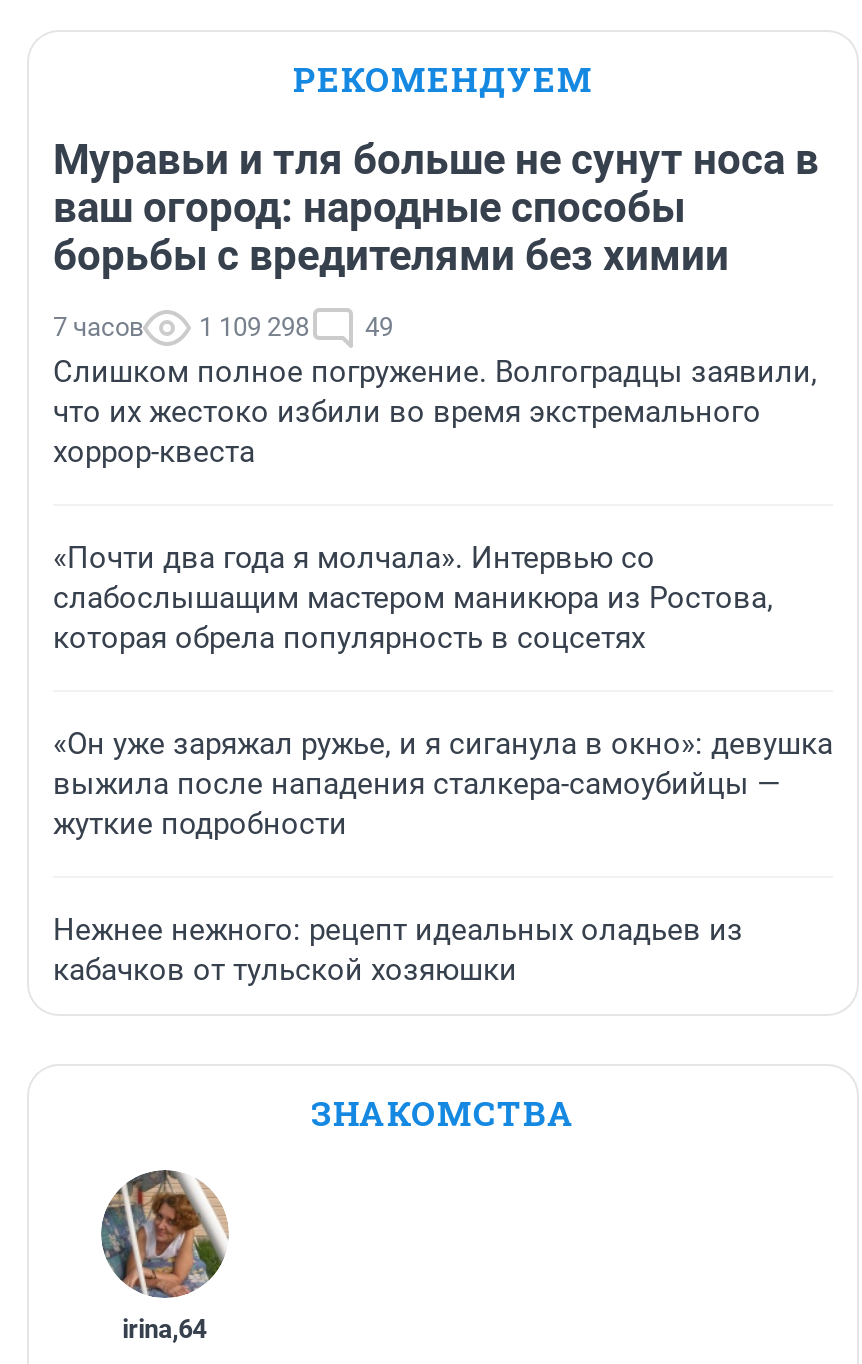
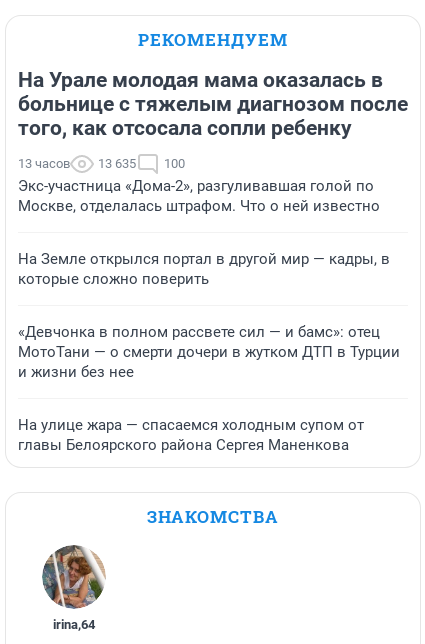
- Муравьи и тля больше не сунут носа в
- ваш огород: народные способы
- борьбы с вредителями без химии
+ На Урале молодая мама оказалась в
+ больнице с тяжелым диагнозом после
+ того, как отсосала сопли ребенку

- 7 часов
- 1 109 298
- 49
- Слишком полное погружение. Волгоградцы заявили,
- что их жестоко избили во время экстремального
- хоррор-квеста
+ 13 часов
+ 13 635
+ 100
+ Экс-участница «Дома-2», разгуливавшая голой по
+ Москве, отделалась штрафом. Что о ней известно

- «Почти два года я молчала». Интервью со
- слабослышащим мастером маникюра из Ростова,
- которая обрела популярность в соцсетях
+ На Земле открылся портал в другой мир — кадры, в
+ которые сложно поверить

- «Он уже заряжал ружье, и я сиганула в окно»: девушка
- выжила после нападения сталкера-самоубийцы —
- жуткие подробности
+ «Девчонка в полном рассвете сил — и бамс»: отец
+ МотоТани — о смерти дочери в жутком ДТП в Турции
+ и жизни без нее

- Нежнее нежного: рецепт идеальных оладьев из
- кабачков от тульской хозяюшки
+ На улице жара — спасаемся холодным супом от
+ главы Белоярского района Сергея Маненкова
